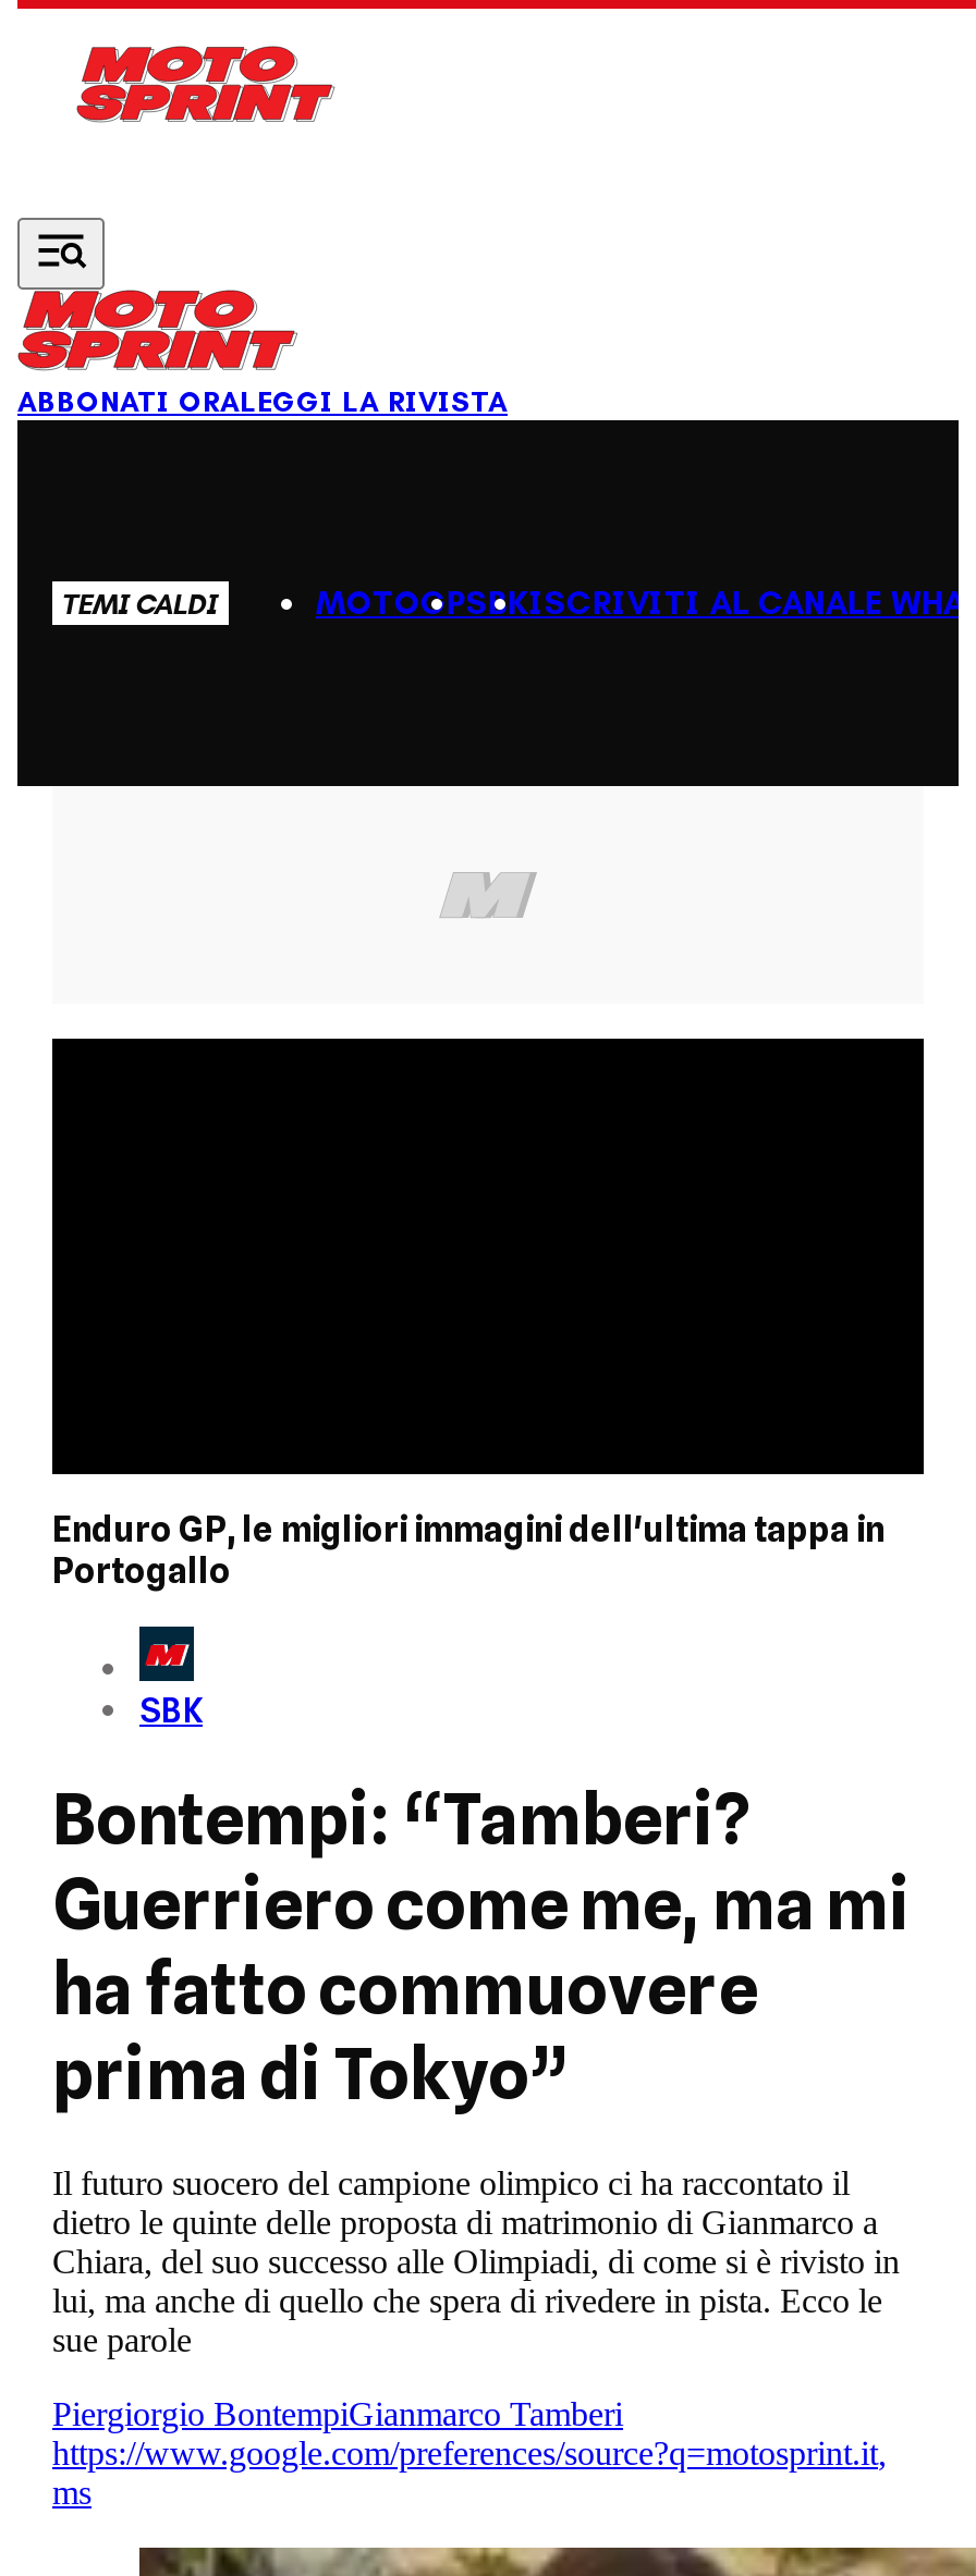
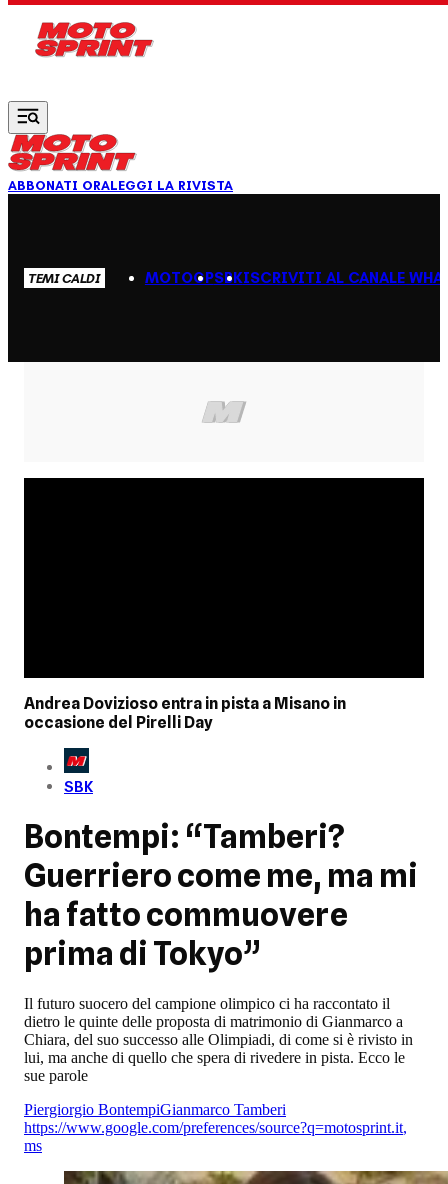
- Enduro GP, le migliori immagini dell'ultima tappa in
- Portogallo
+ Andrea Dovizioso entra in pista a Misano in
+ occasione del Pirelli Day
